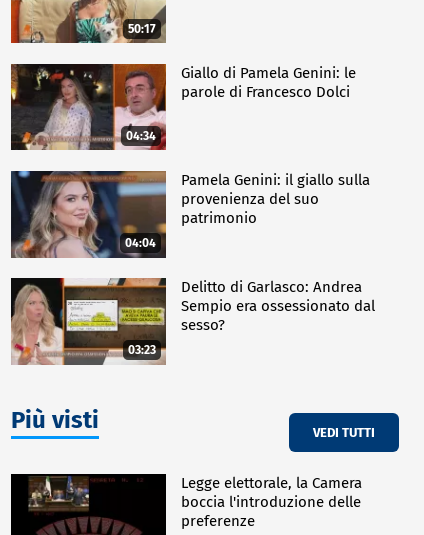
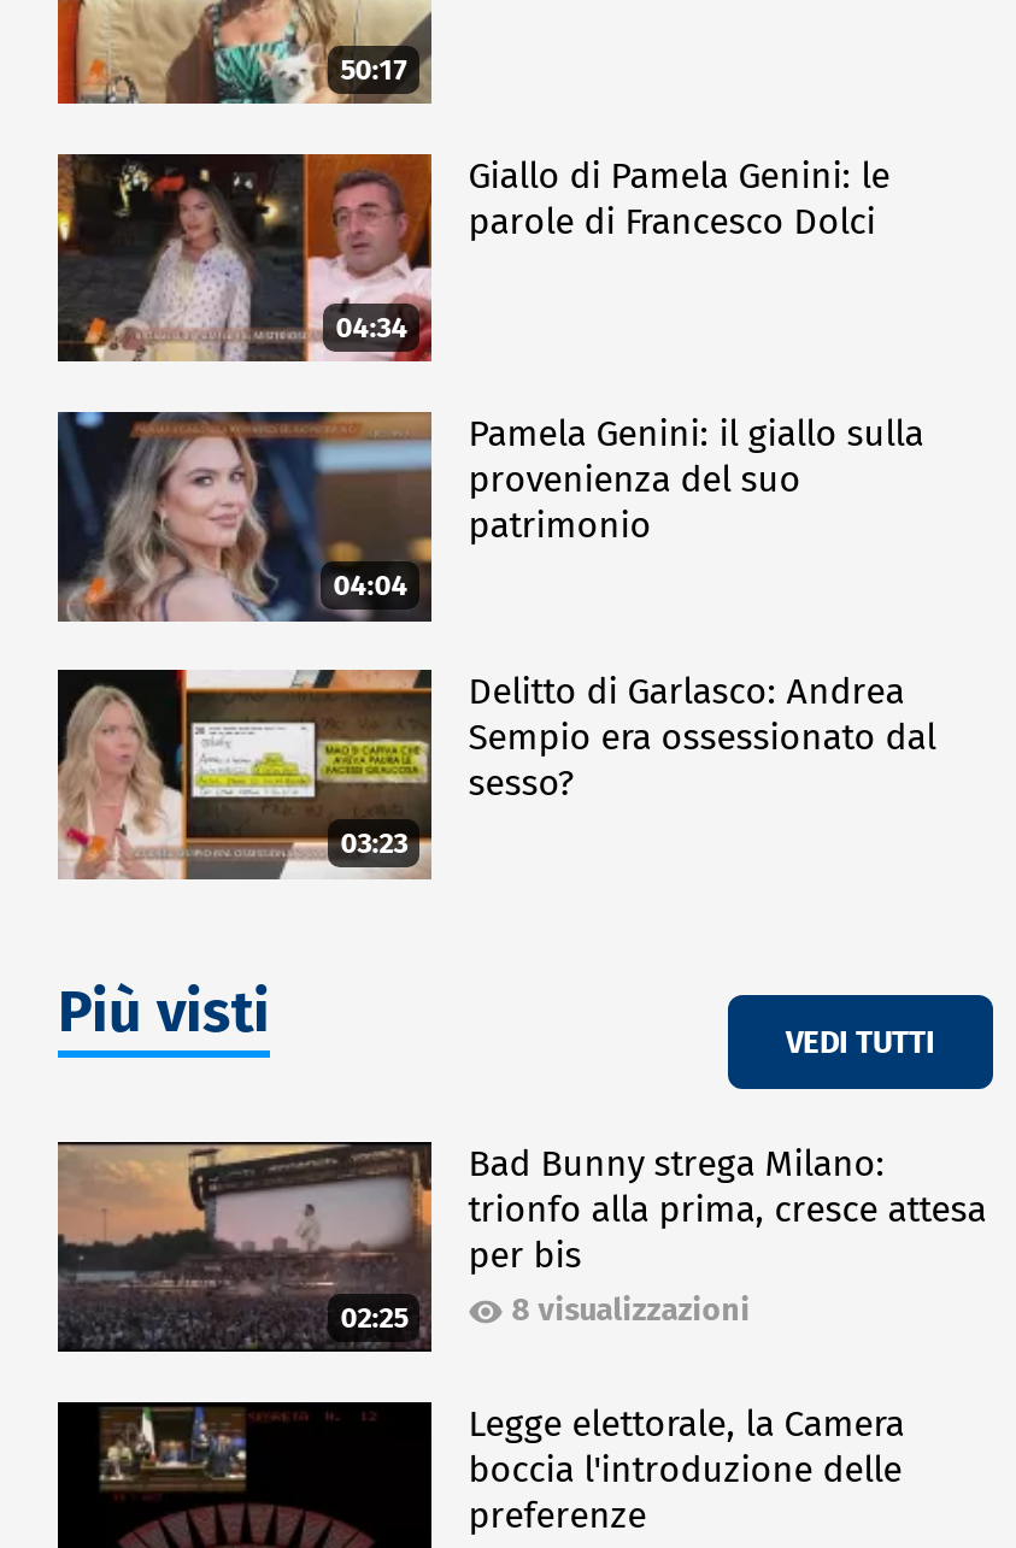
+ [image]
+ 02:25

+ Bad Bunny strega Milano:
+ trionfo alla prima, cresce attesa
+ per bis
+ 8 visualizzazioni
